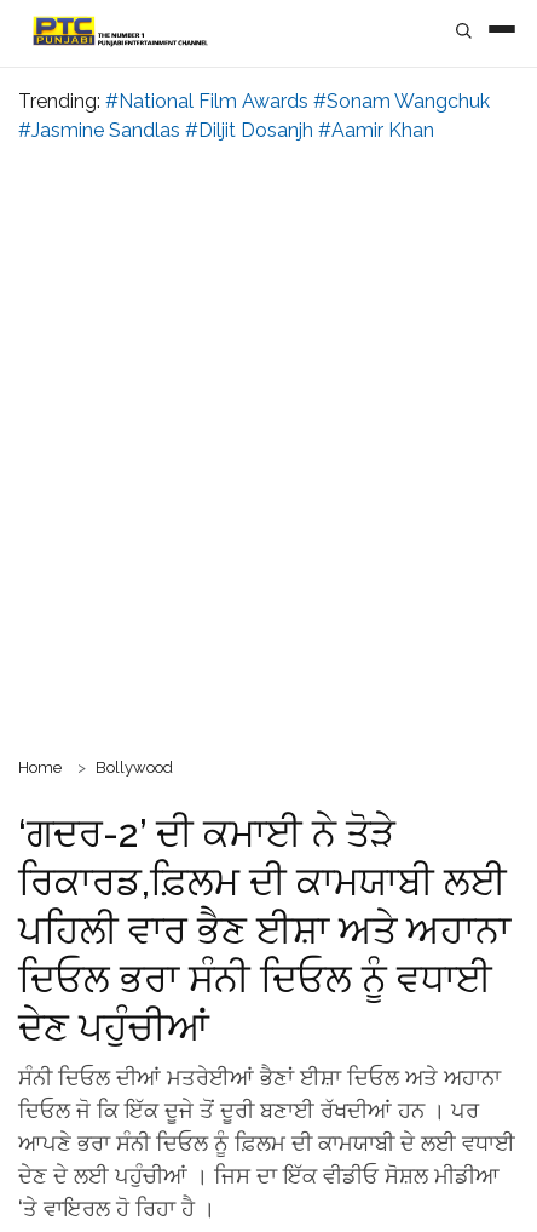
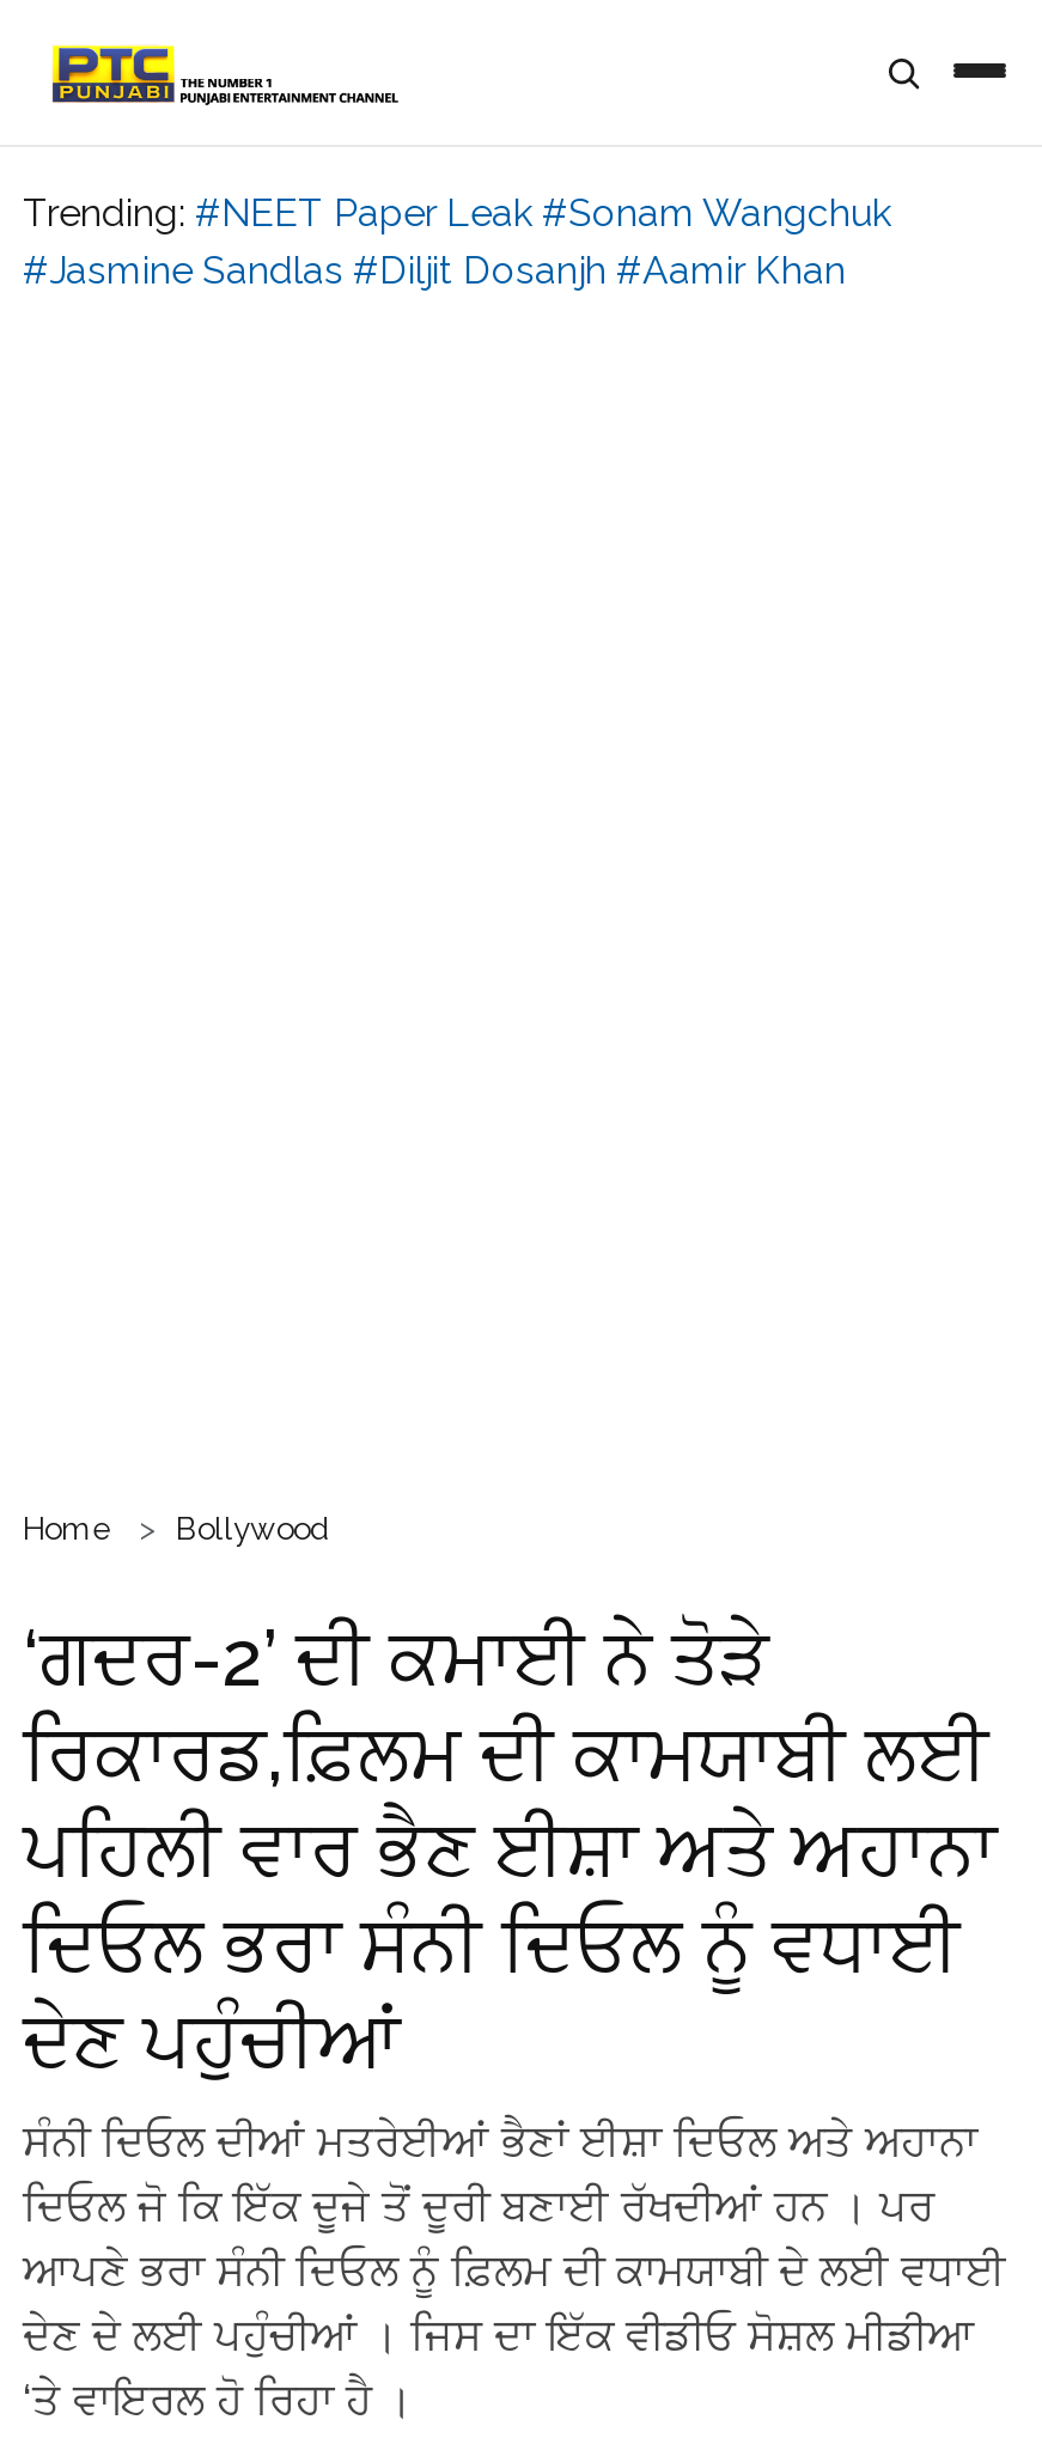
- Trending: #National Film Awards #Sonam Wangchuk
+ Trending: #NEET Paper Leak #Sonam Wangchuk
